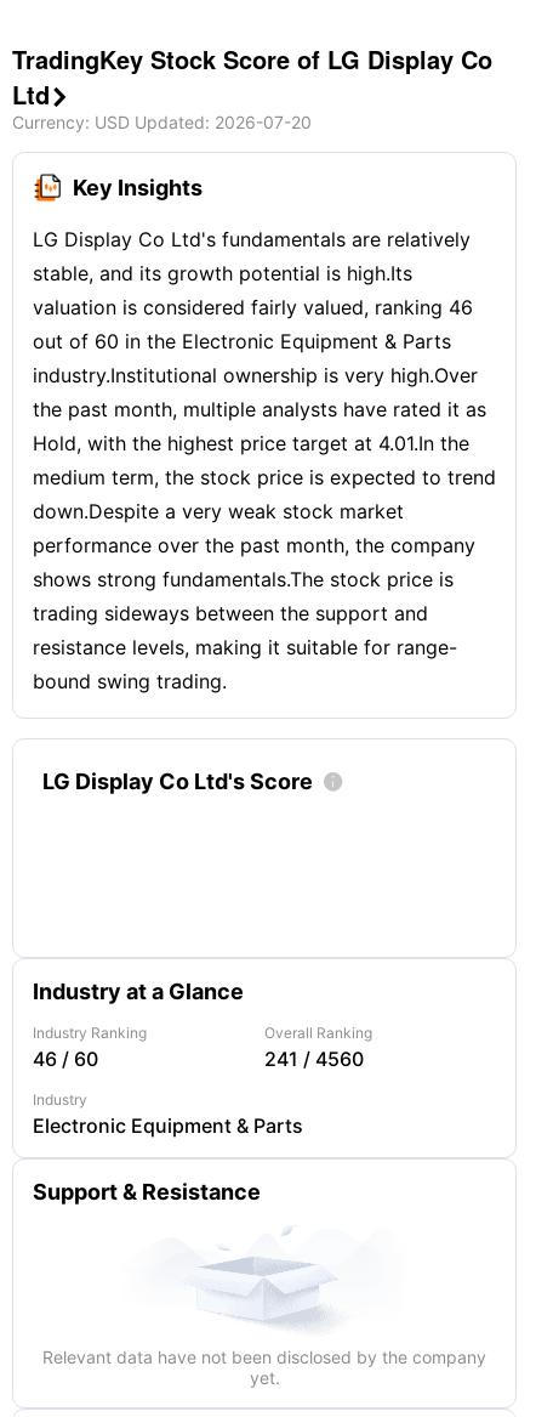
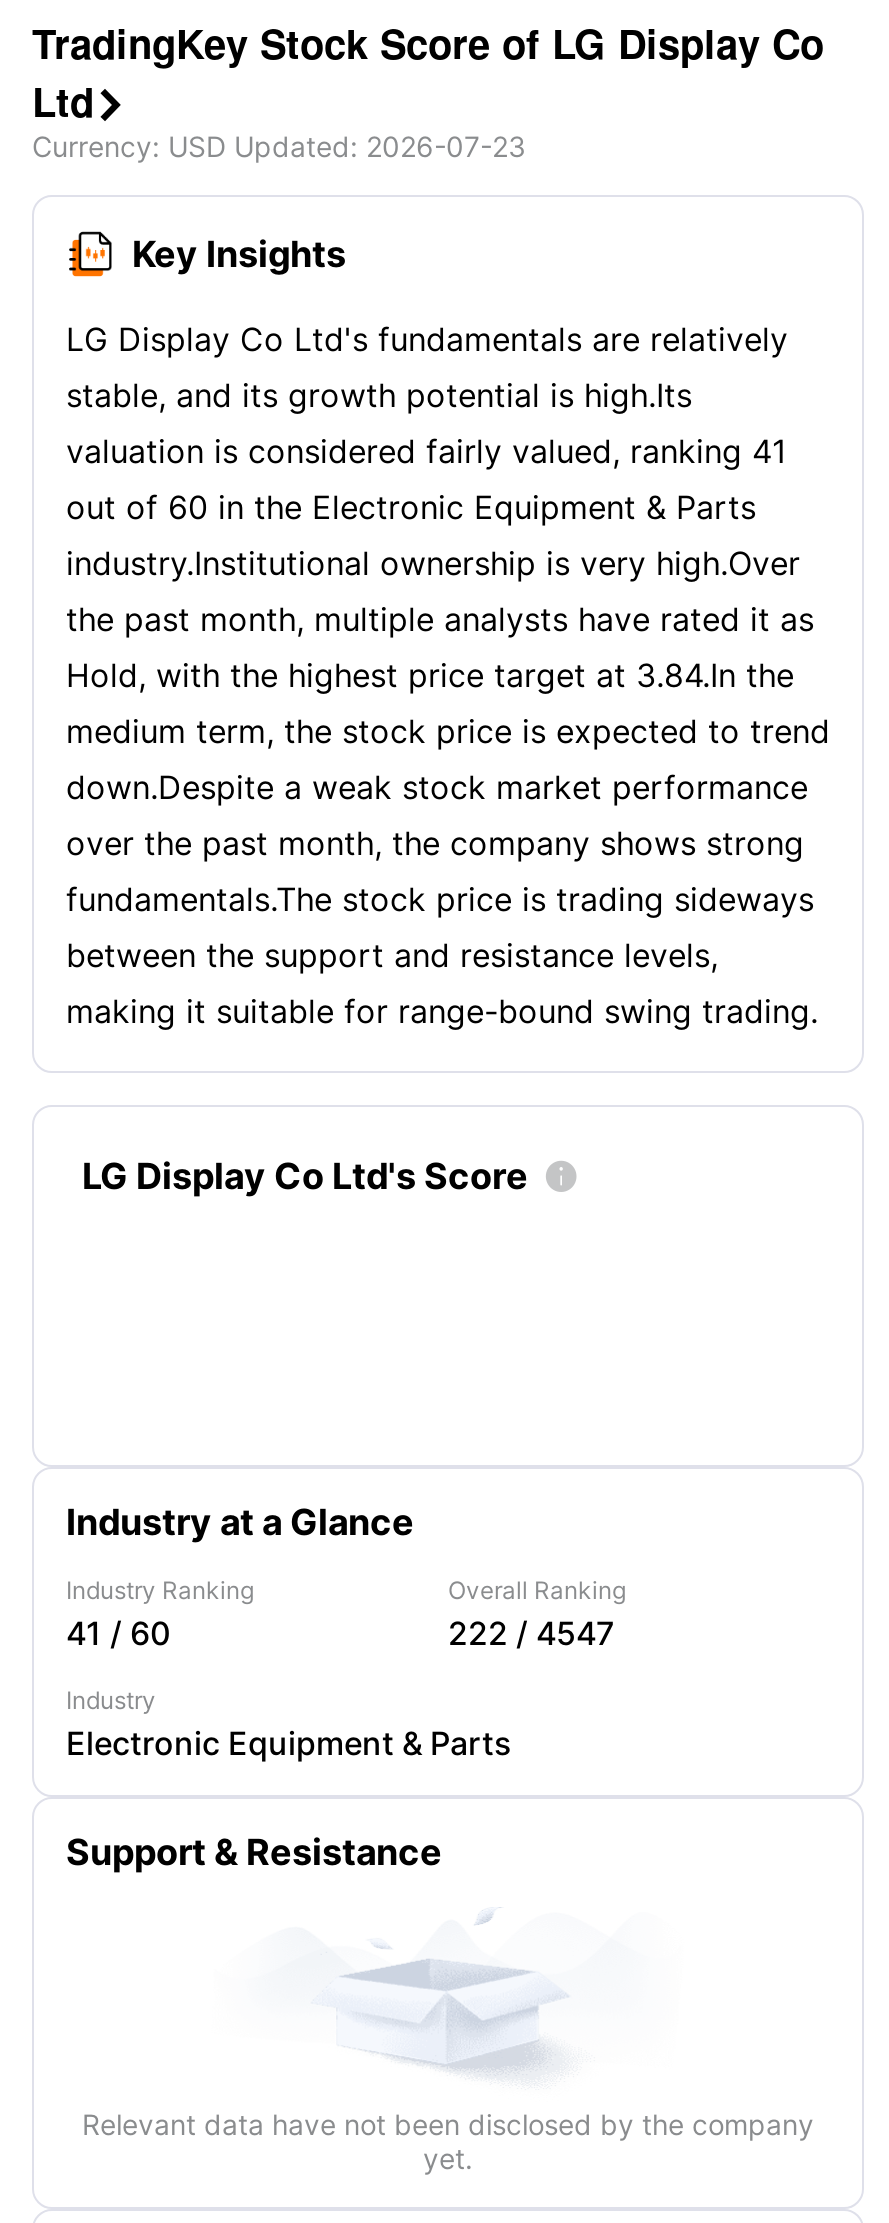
- Currency: USD Updated: 2026-07-20
+ Currency: USD Updated: 2026-07-23

- valuation is considered fairly valued, ranking 46
+ valuation is considered fairly valued, ranking 41

- Hold, with the highest price target at 4.01.In the
+ Hold, with the highest price target at 3.84.In the

- down.Despite a very weak stock market
- performance over the past month, the company
- shows strong fundamentals.The stock price is
- trading sideways between the support and
- resistance levels, making it suitable for range-
- bound swing trading.
+ down.Despite a weak stock market performance
+ over the past month, the company shows strong
+ fundamentals.The stock price is trading sideways
+ between the support and resistance levels,
+ making it suitable for range-bound swing trading.

- 46 / 60
+ 41 / 60

- 241 / 4560
+ 222 / 4547
